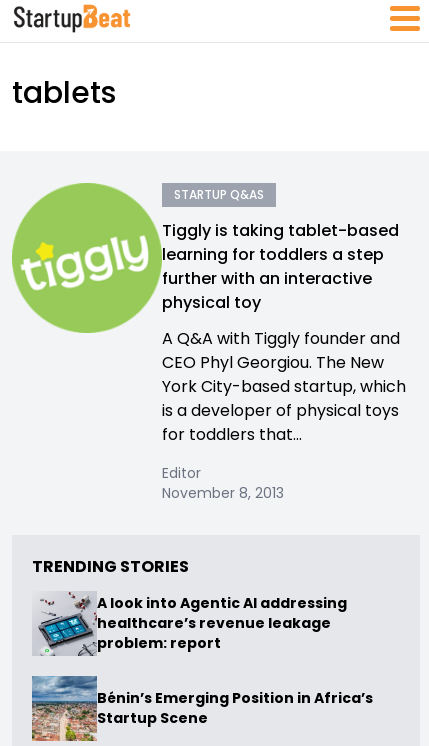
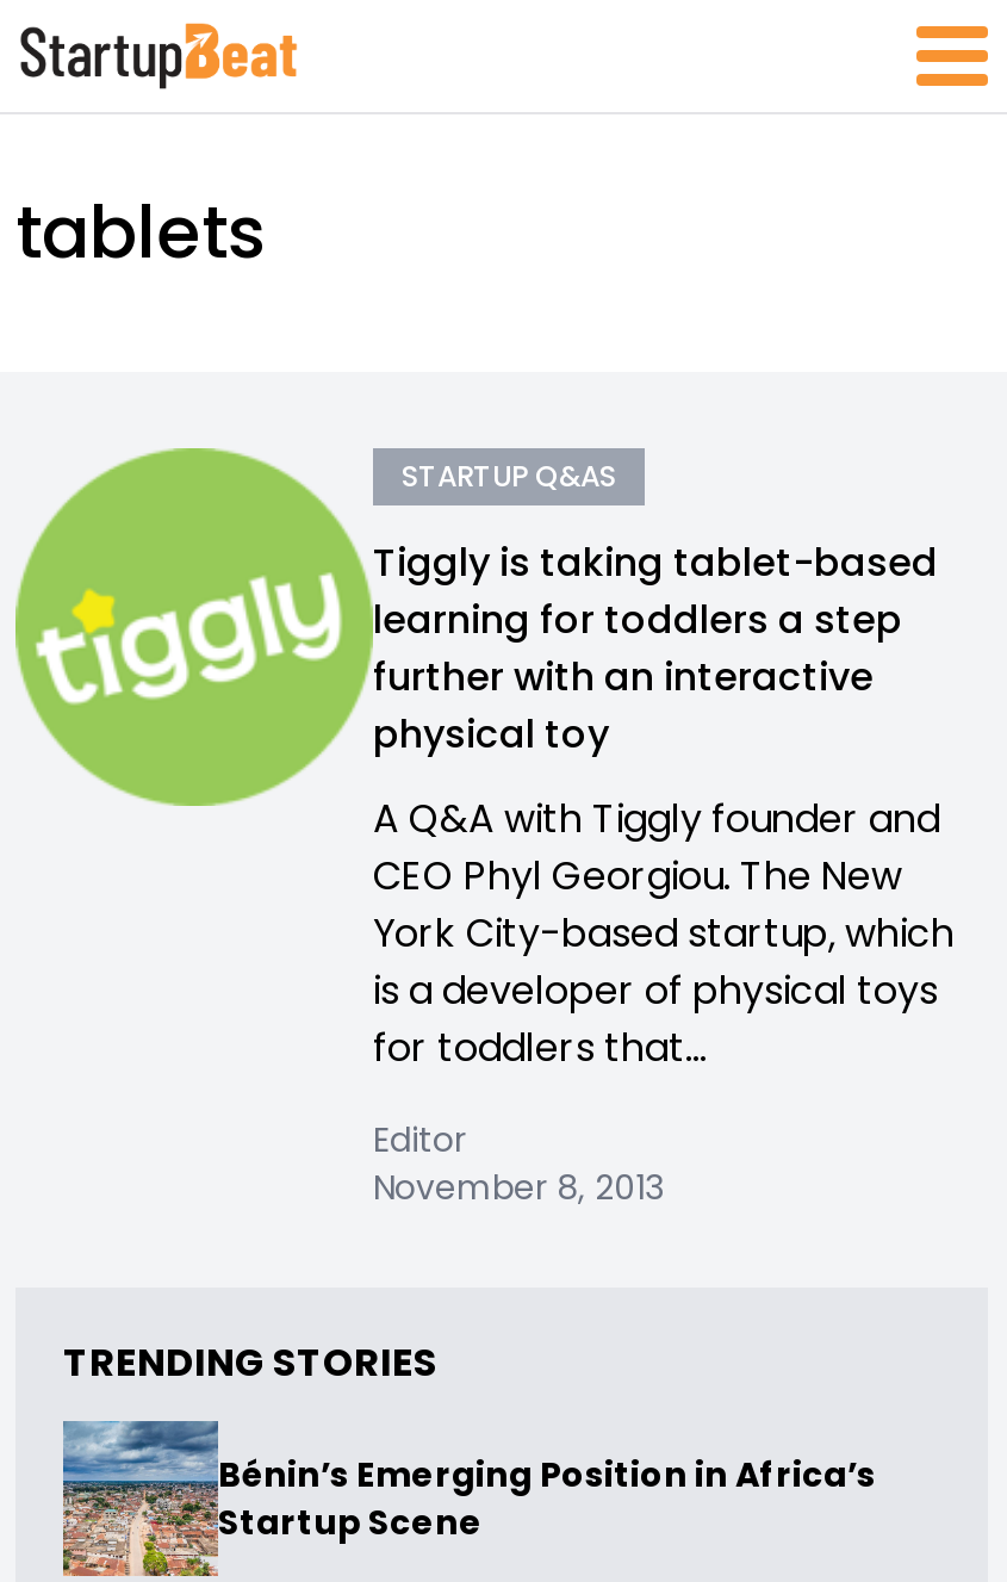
- [image]
- A look into Agentic AI addressing
- healthcare’s revenue leakage
- problem: report
